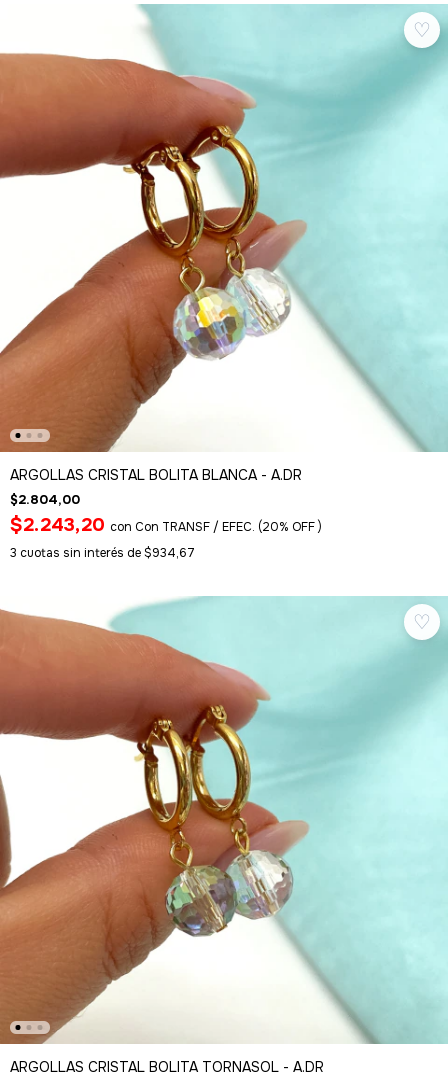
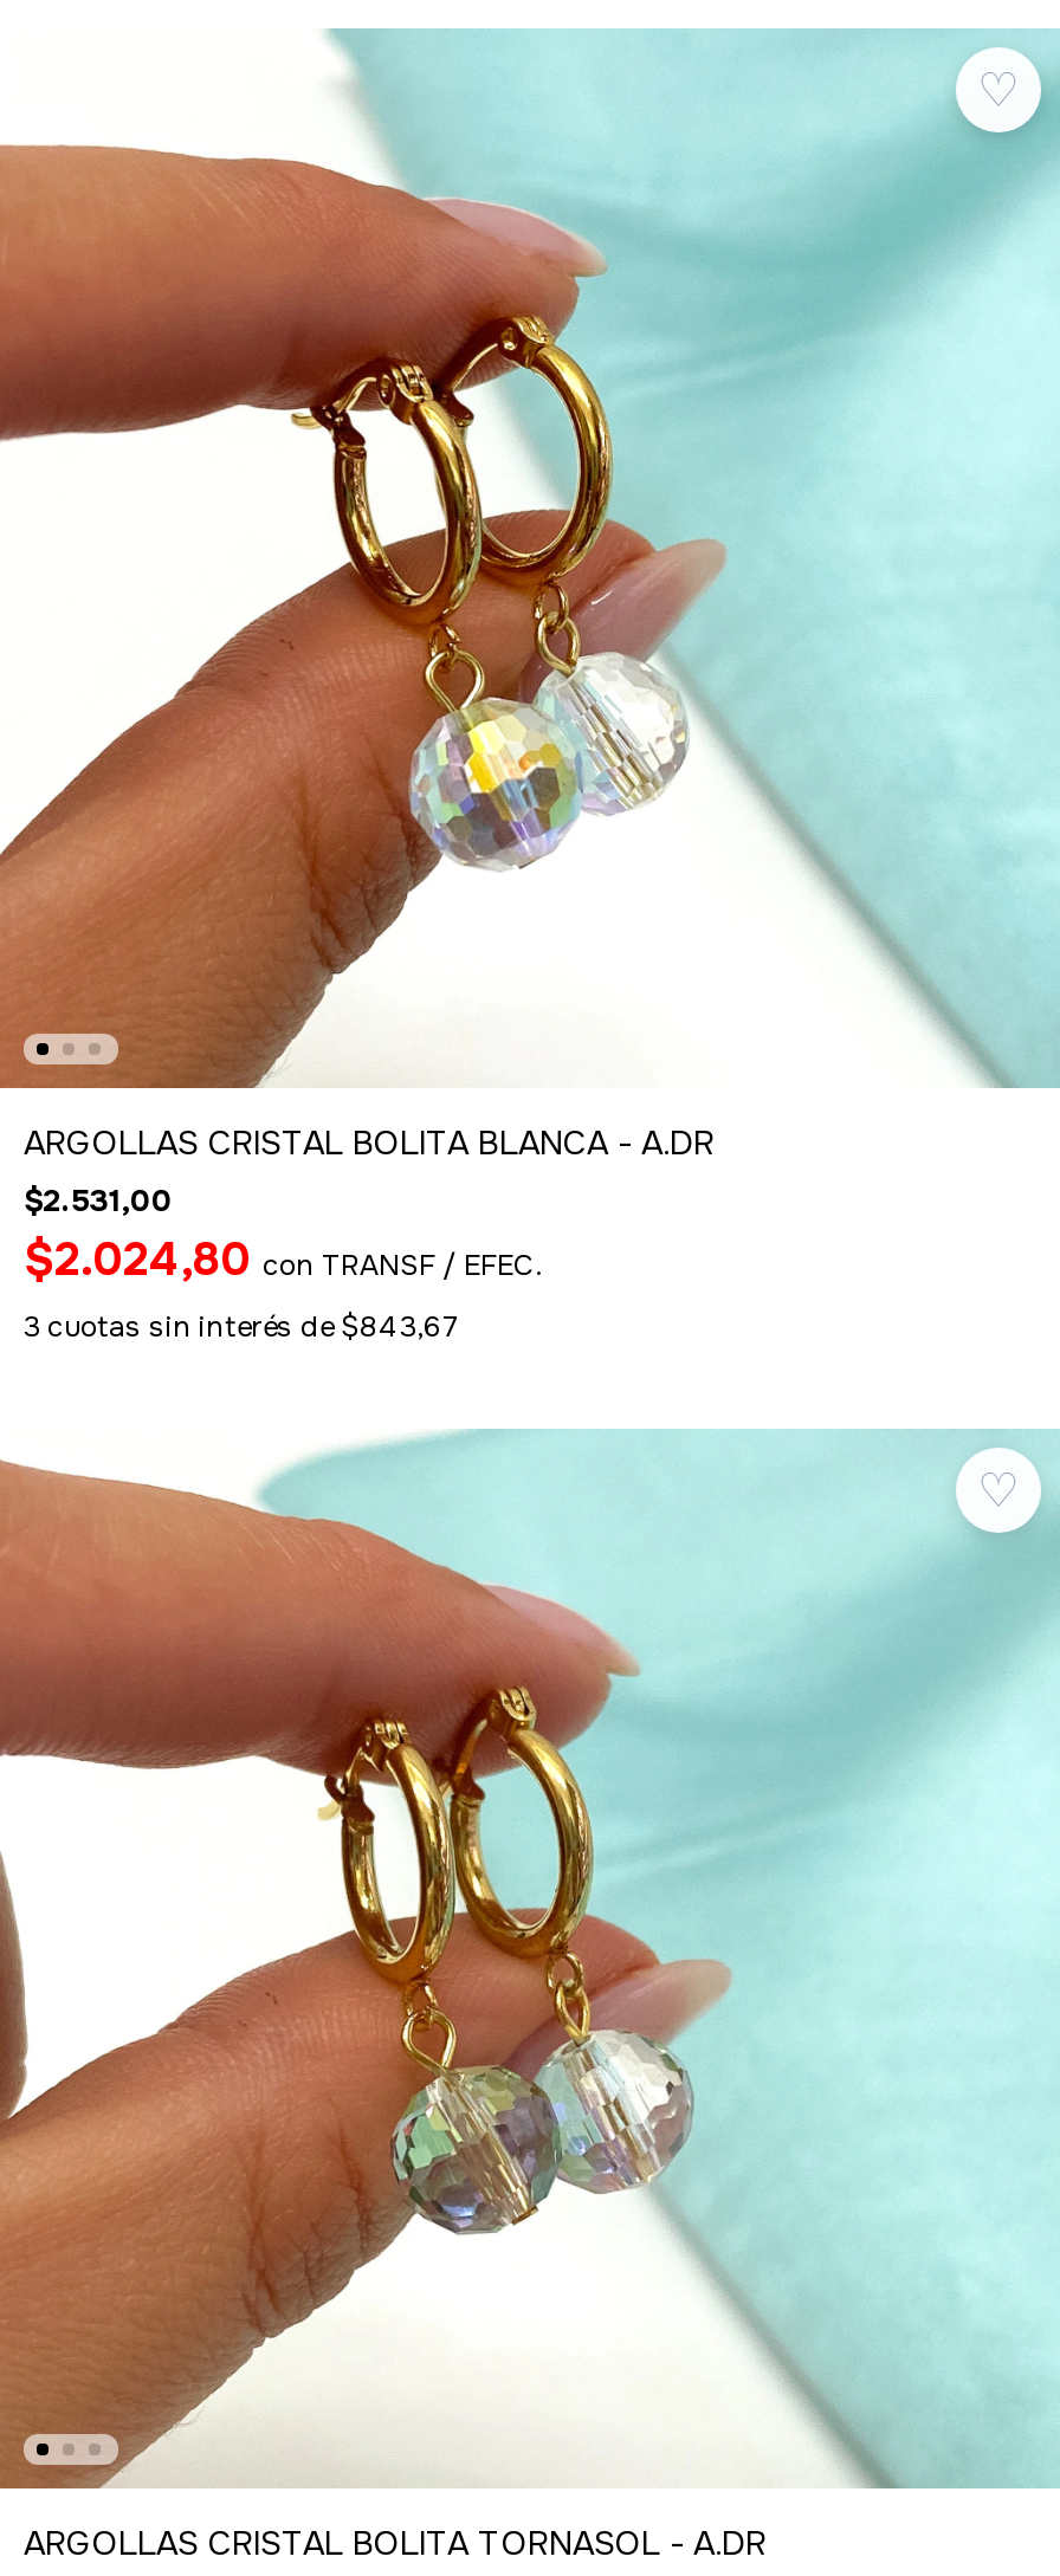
- $2.804,00
- $2.243,20 con Con TRANSF / EFEC. (20% OFF )
- 3 cuotas sin interés de $934,67
+ $2.531,00
+ $2.024,80 con TRANSF / EFEC.
+ 3 cuotas sin interés de $843,67
